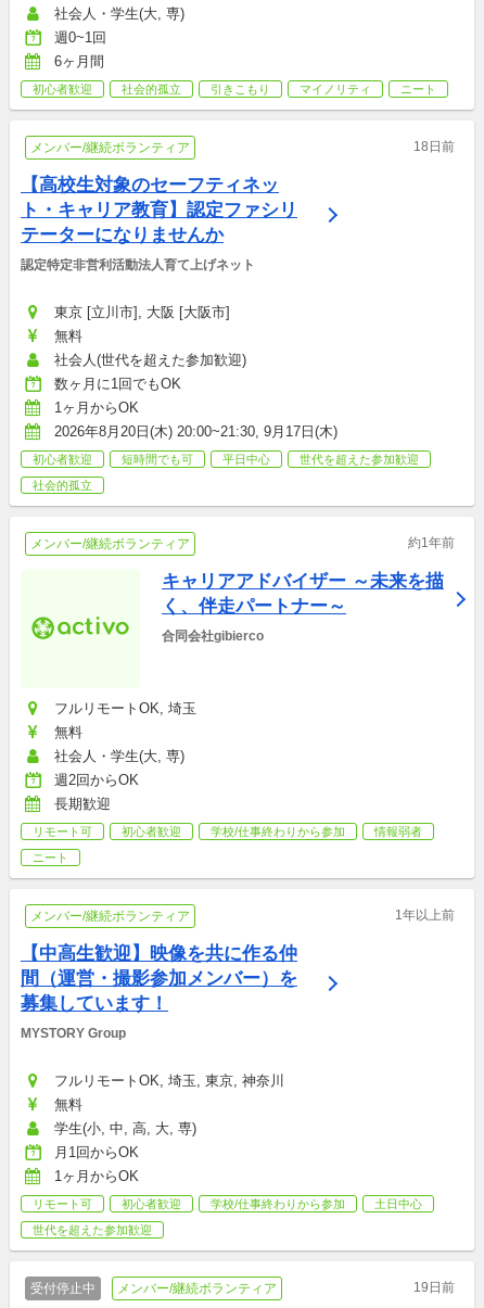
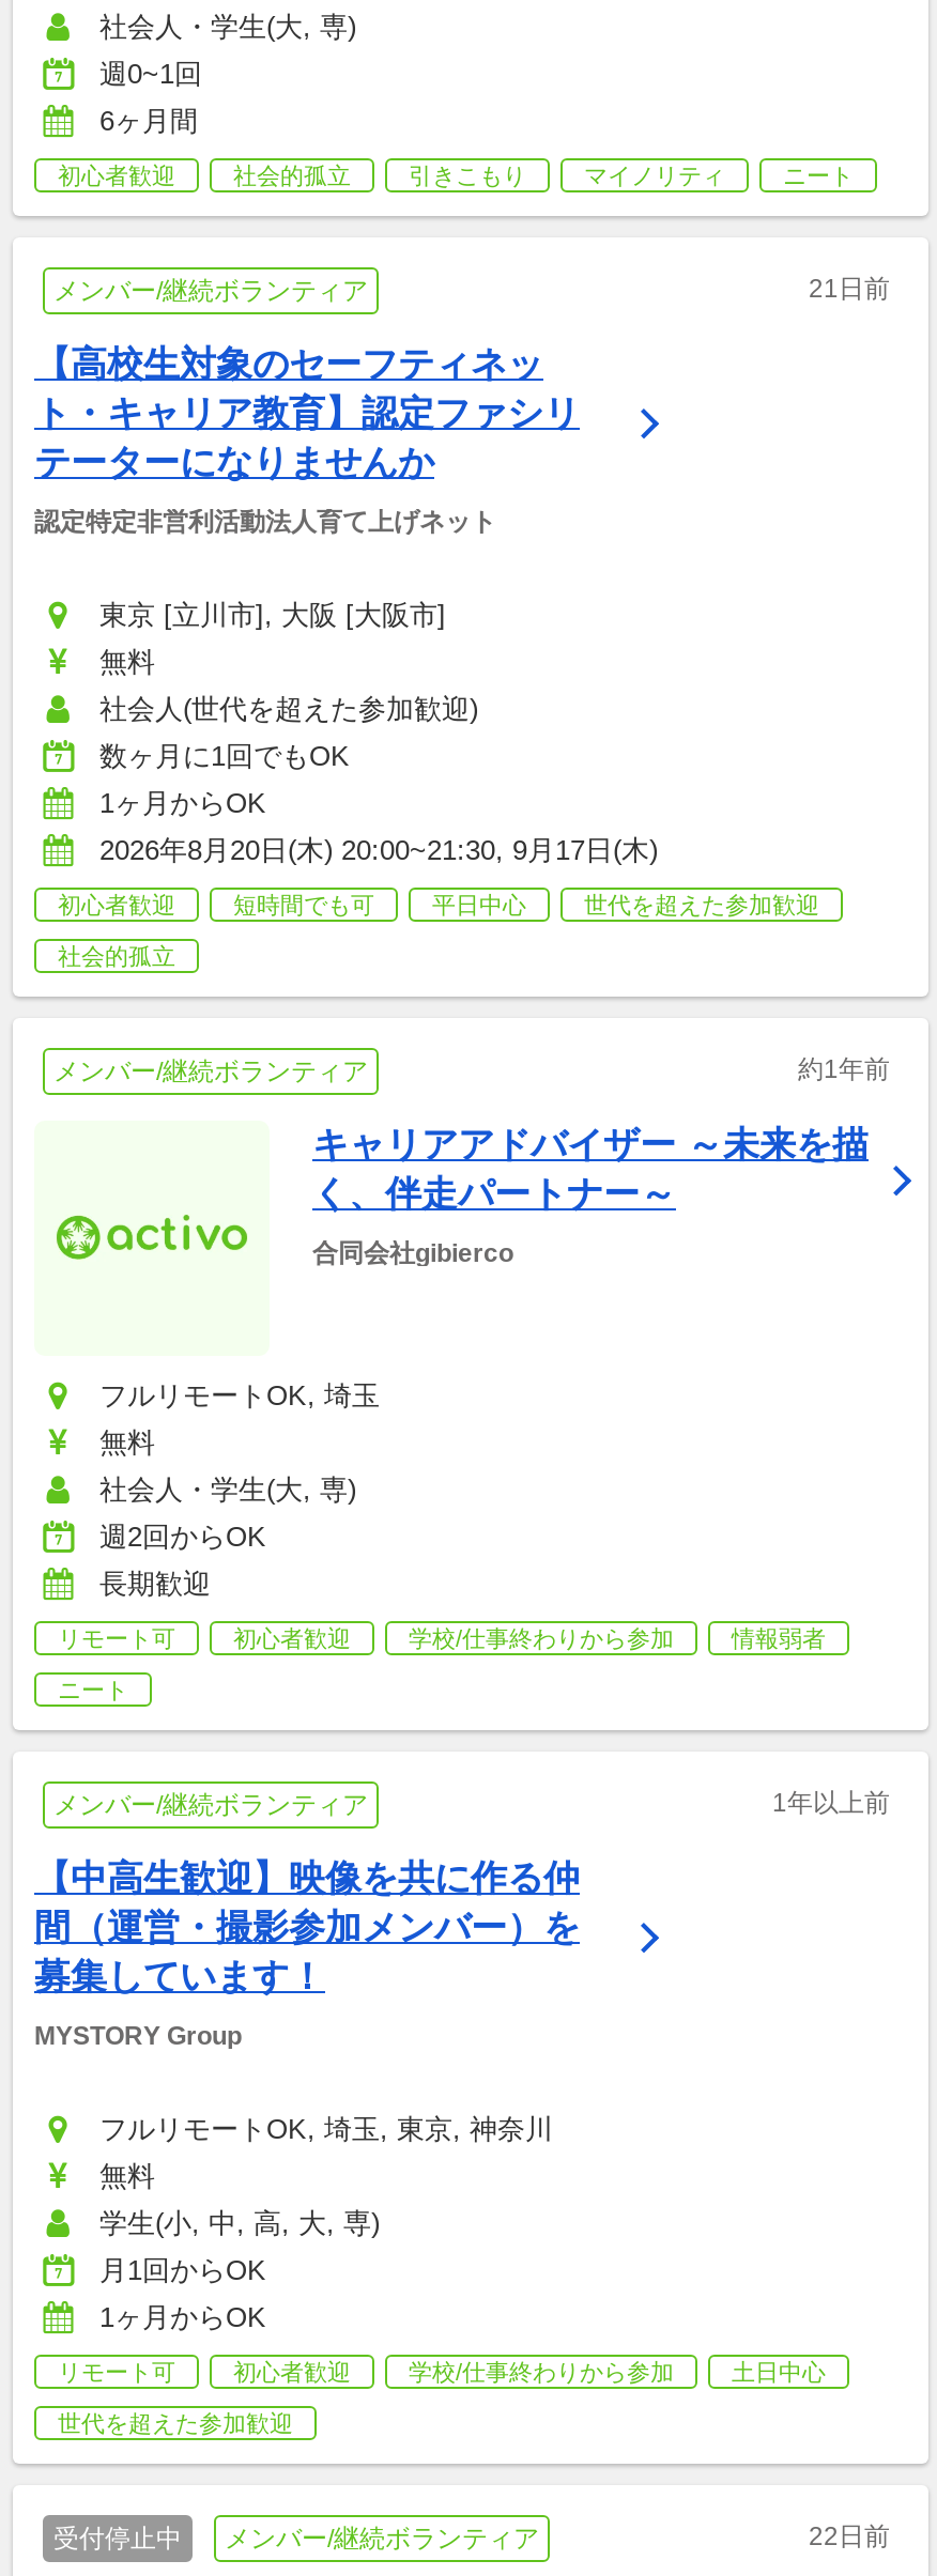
- 18日前
+ 21日前

- 19日前
+ 22日前
